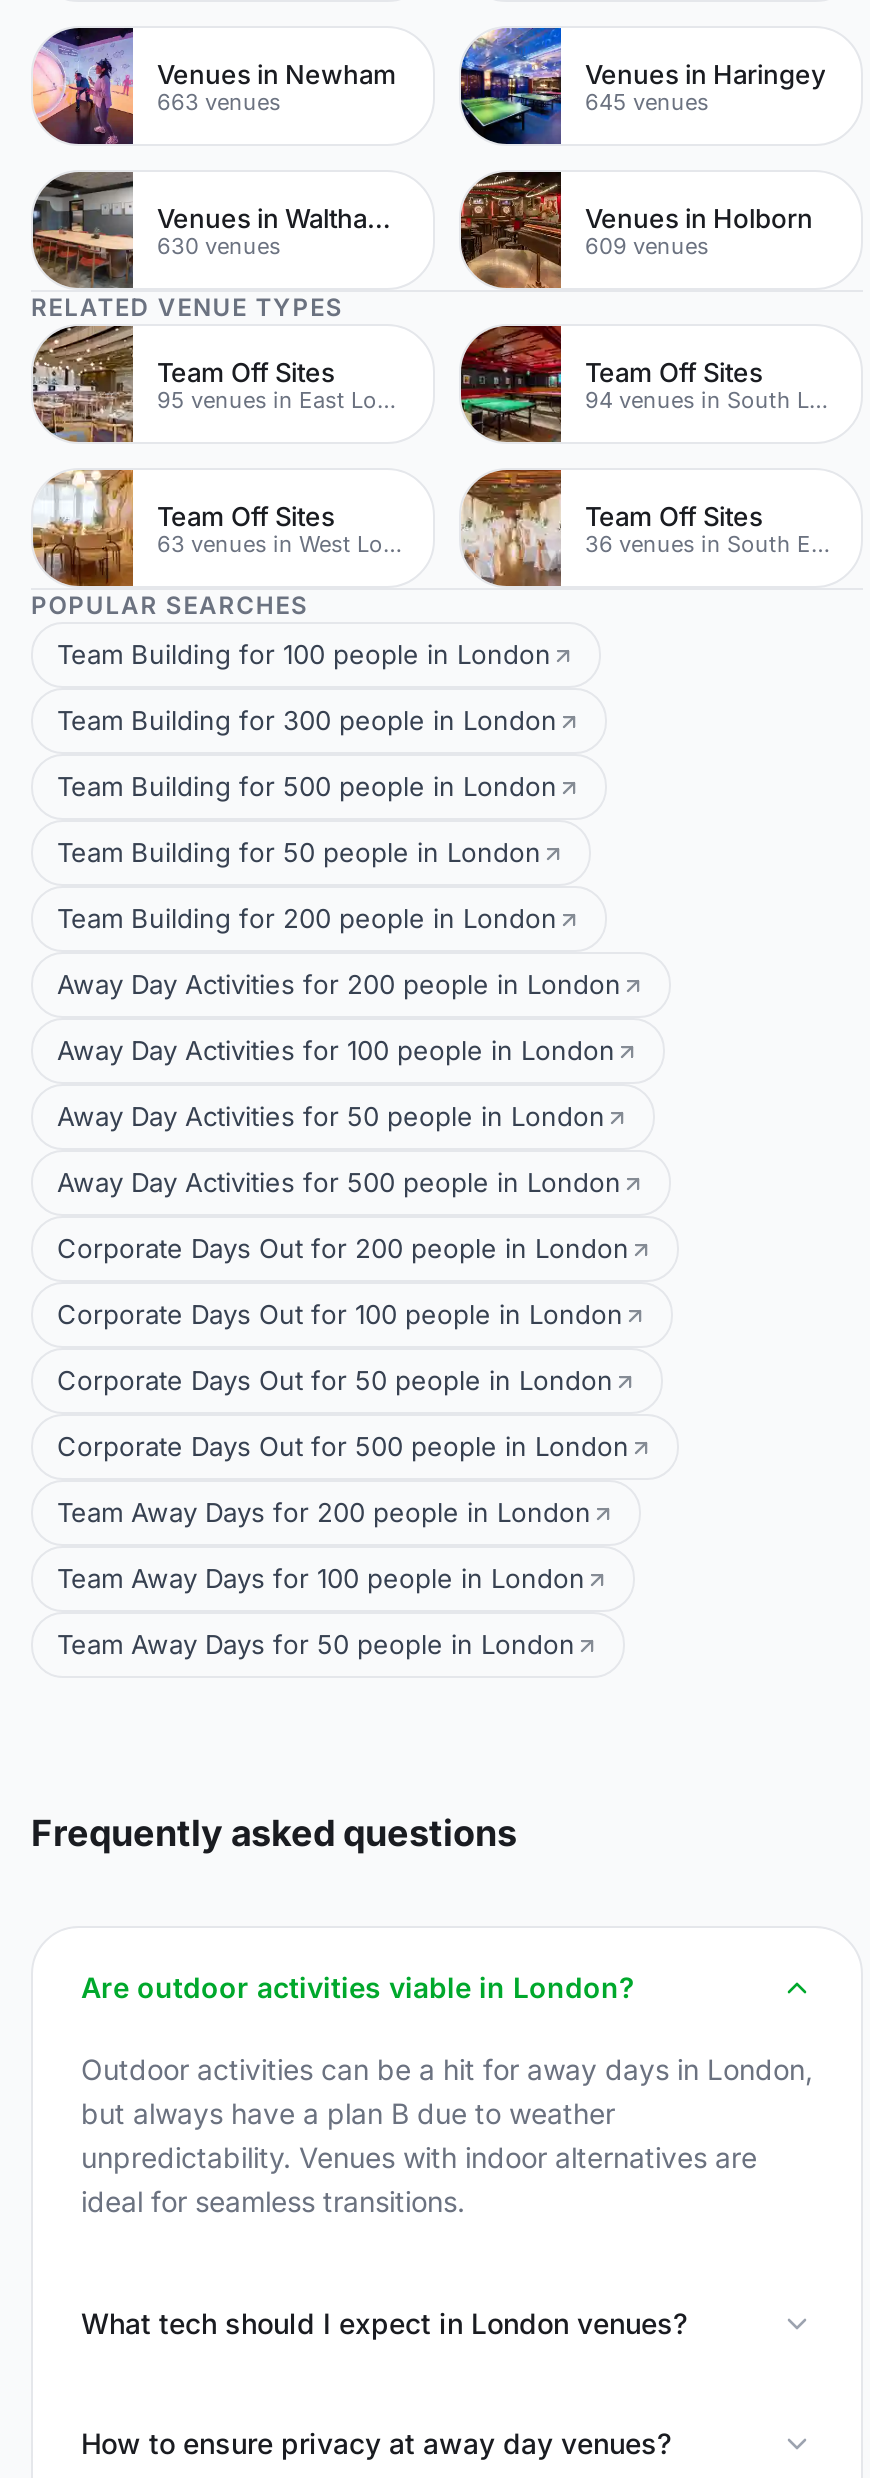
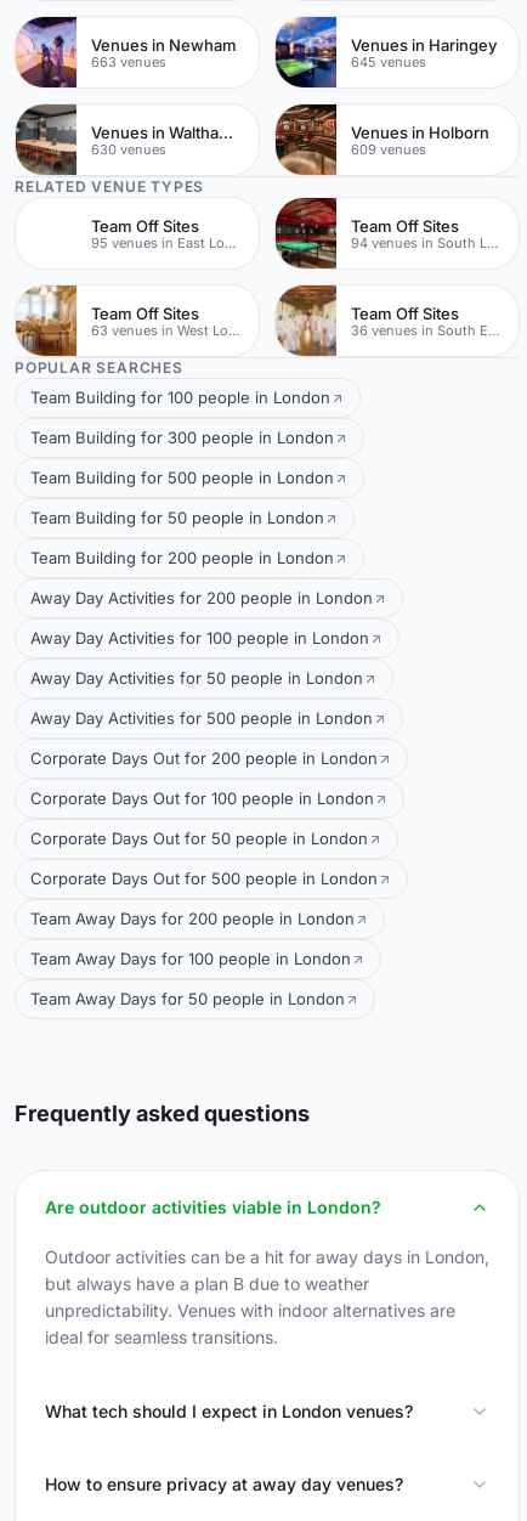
- [image]
